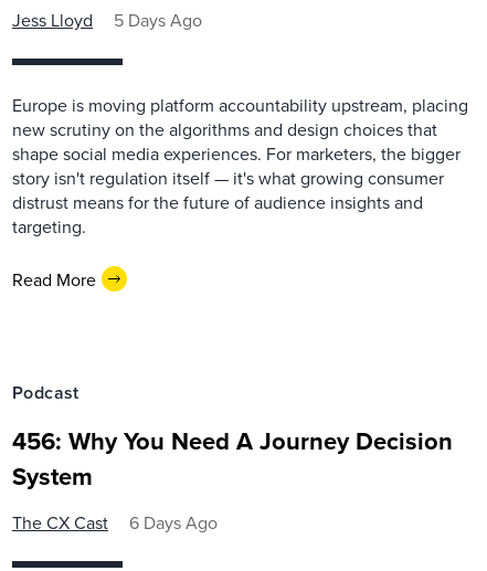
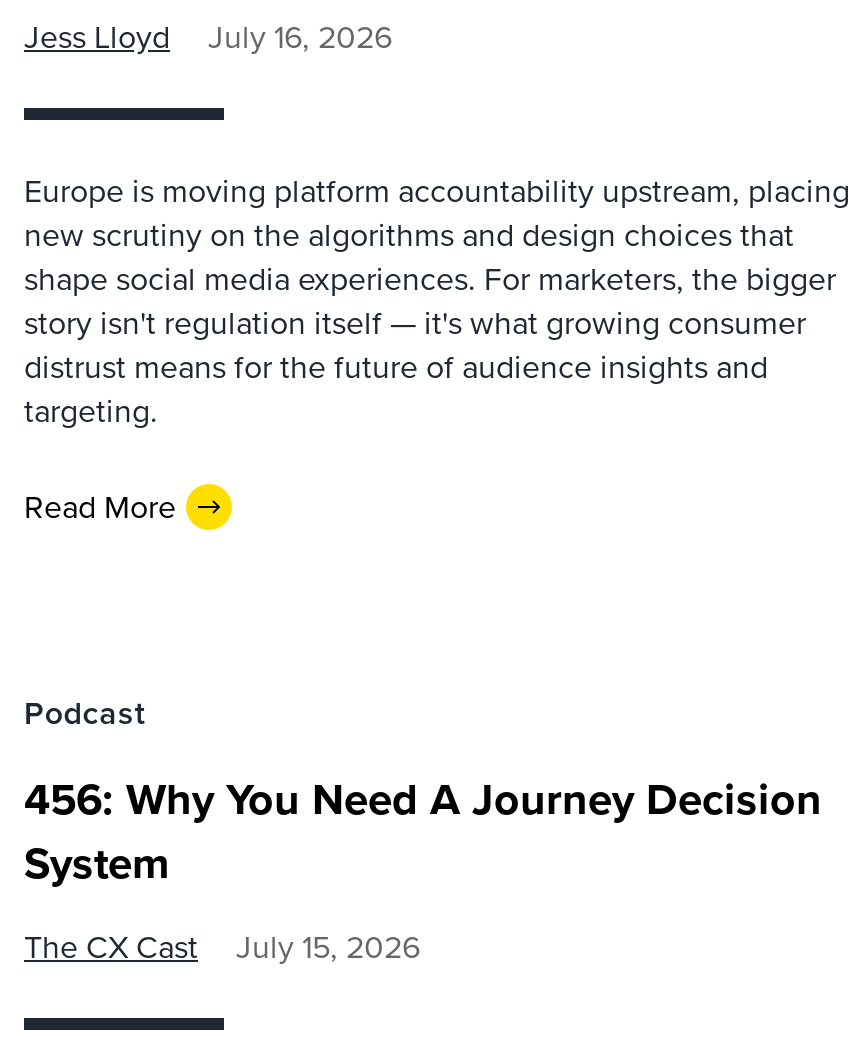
- Jess Lloyd 5 Days Ago
+ Jess Lloyd July 16, 2026

- The CX Cast 6 Days Ago
+ The CX Cast July 15, 2026
